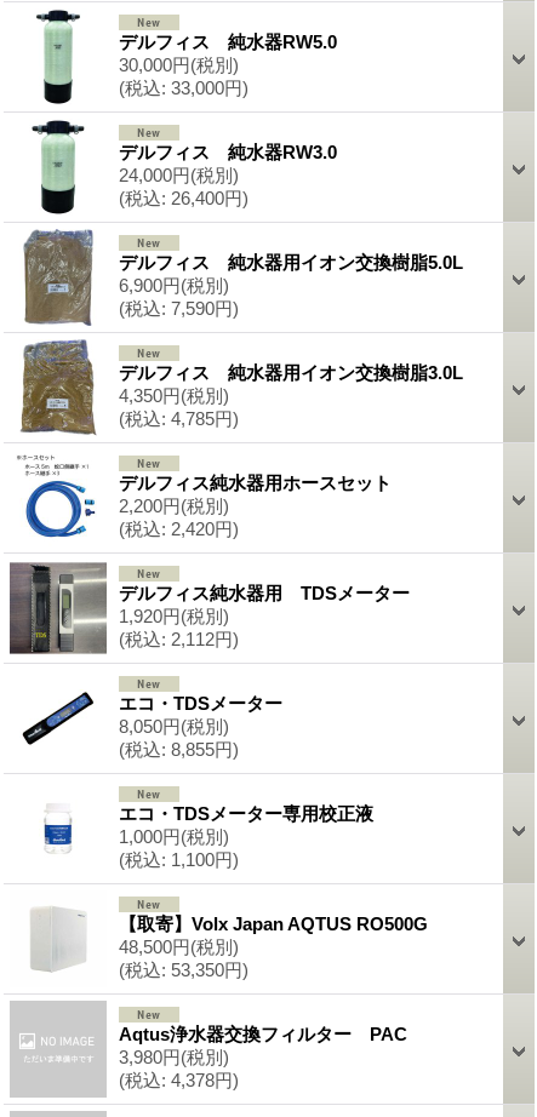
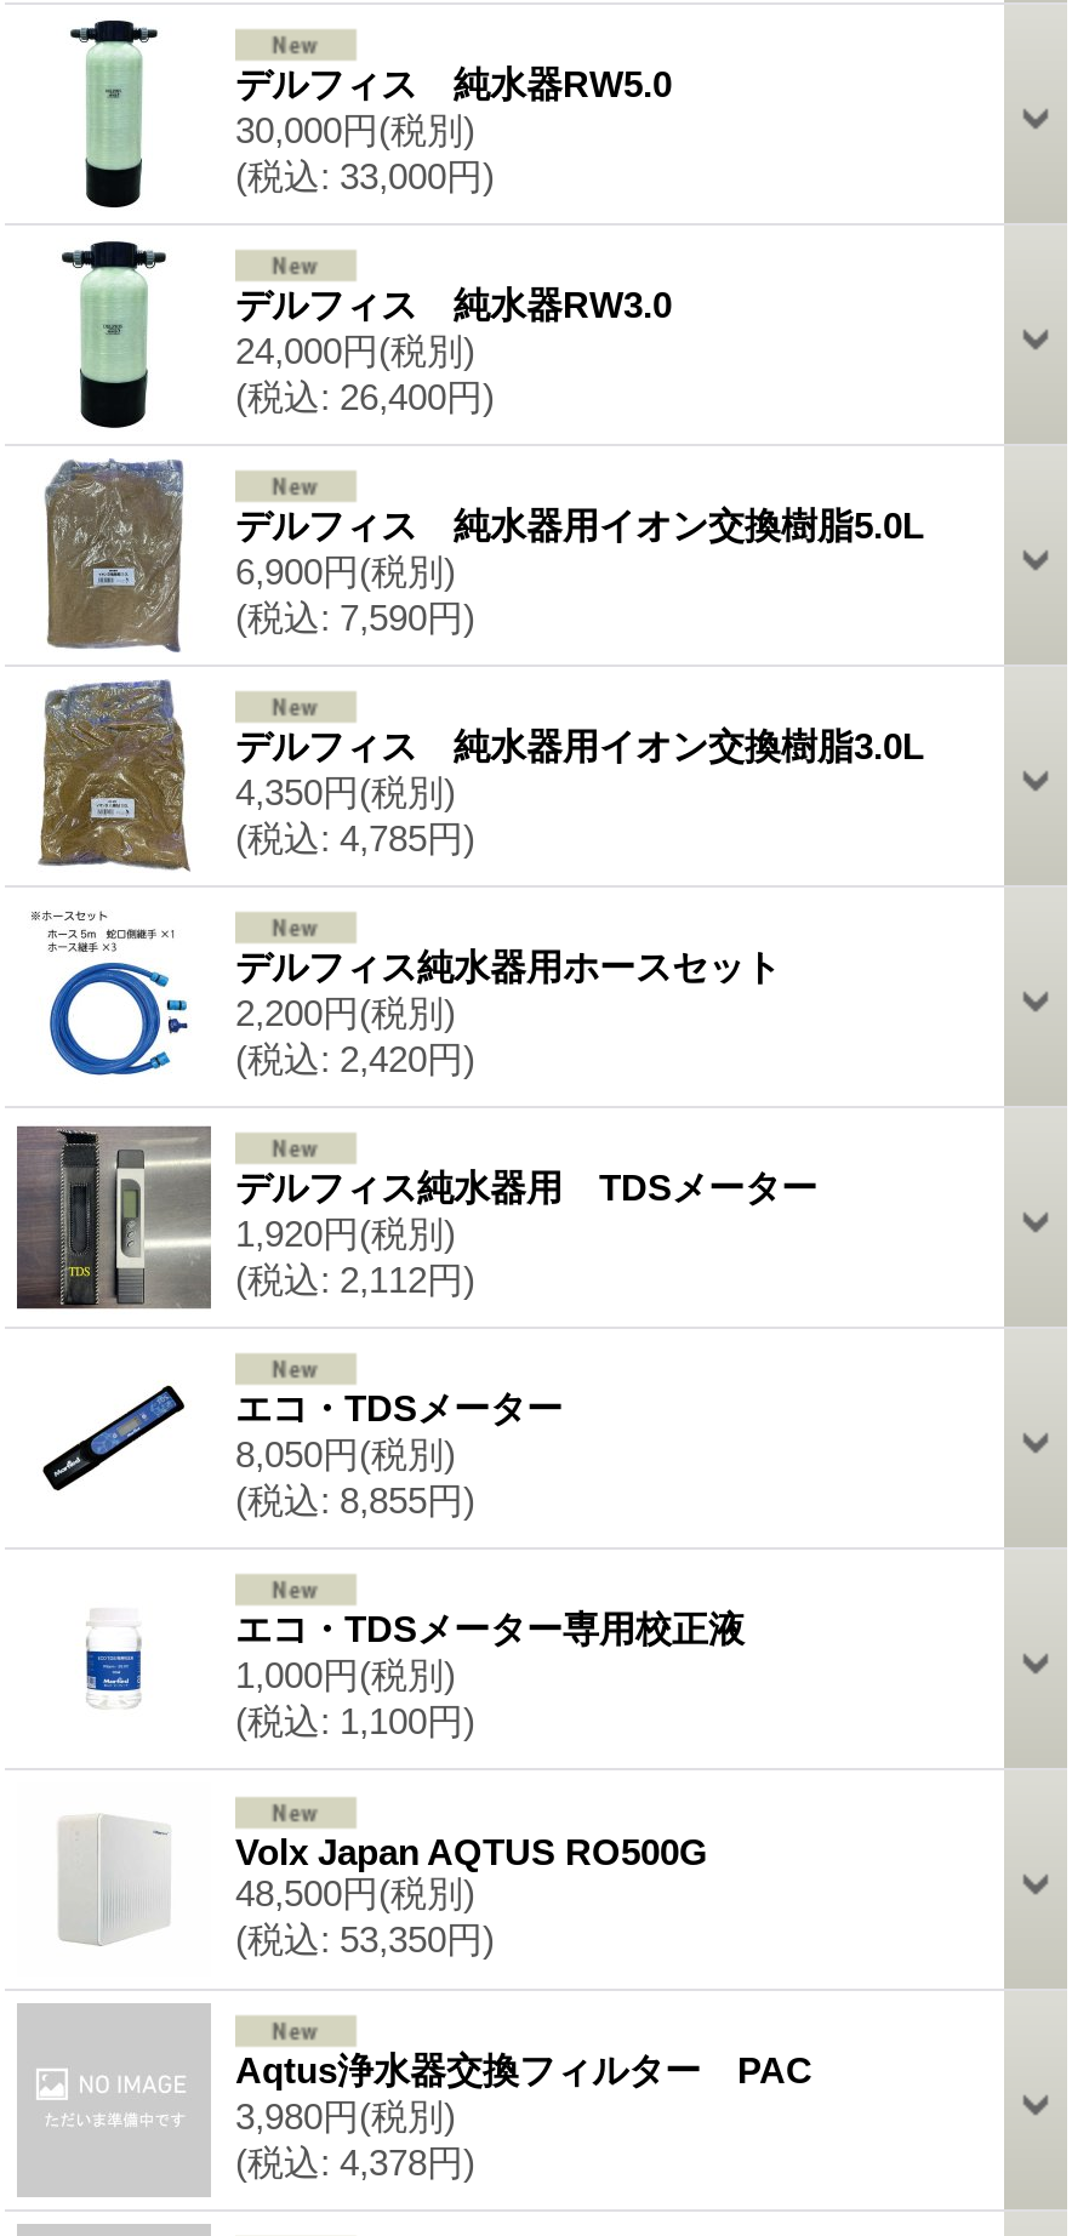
- 【取寄】Volx Japan AQTUS RO500G
+ Volx Japan AQTUS RO500G
